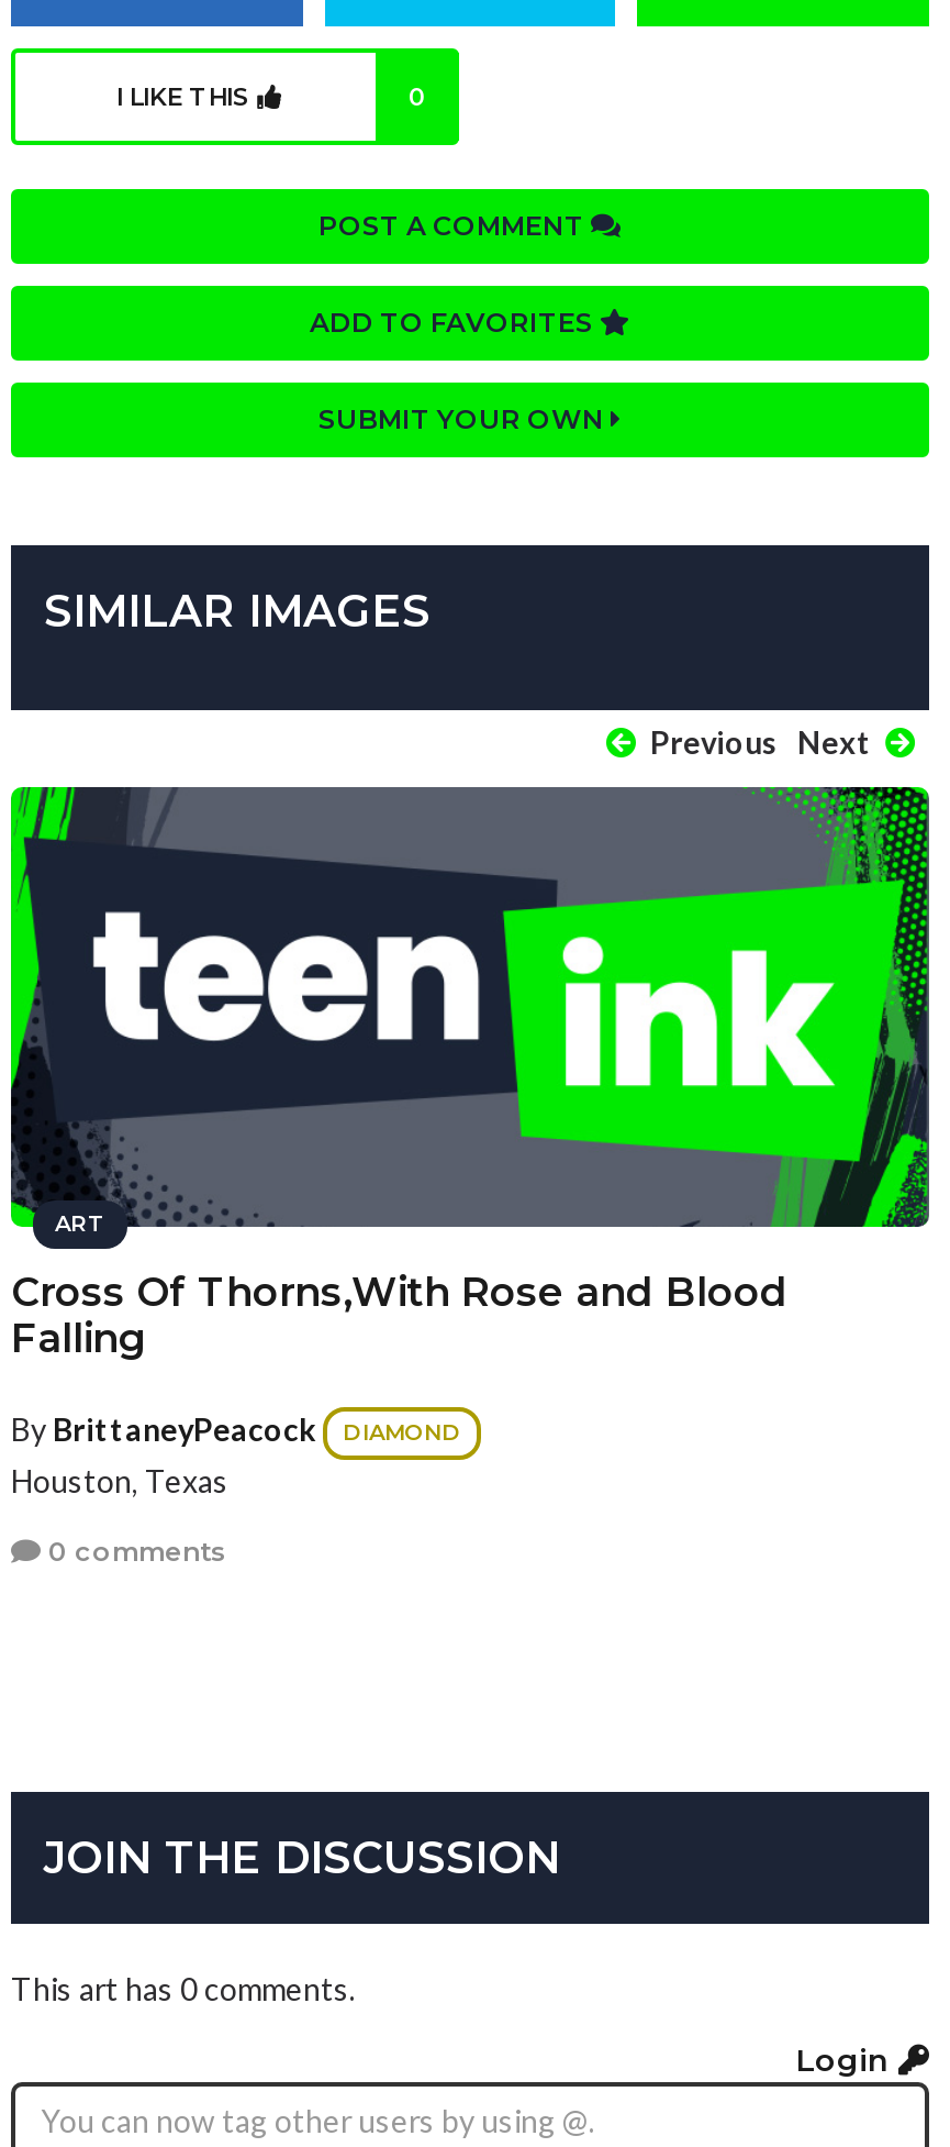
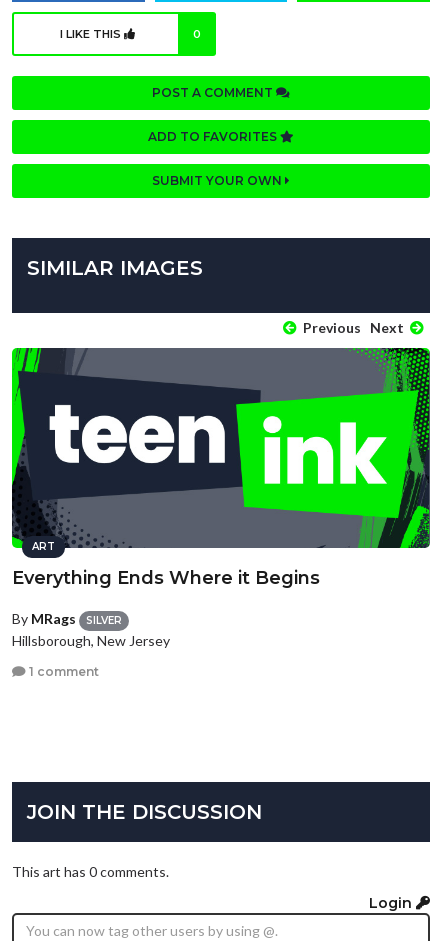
- Cross Of Thorns,With Rose and Blood
- Falling
+ Everything Ends Where it Begins

- By BrittaneyPeacock
- DIAMOND
- Houston, Texas
+ By MRags
+ SILVER
+ Hillsborough, New Jersey

- 0 comments
+ 1 comment
